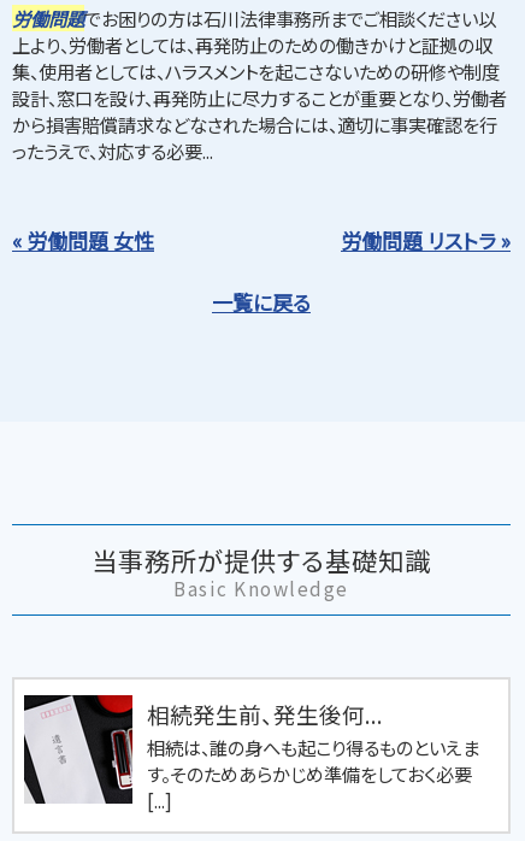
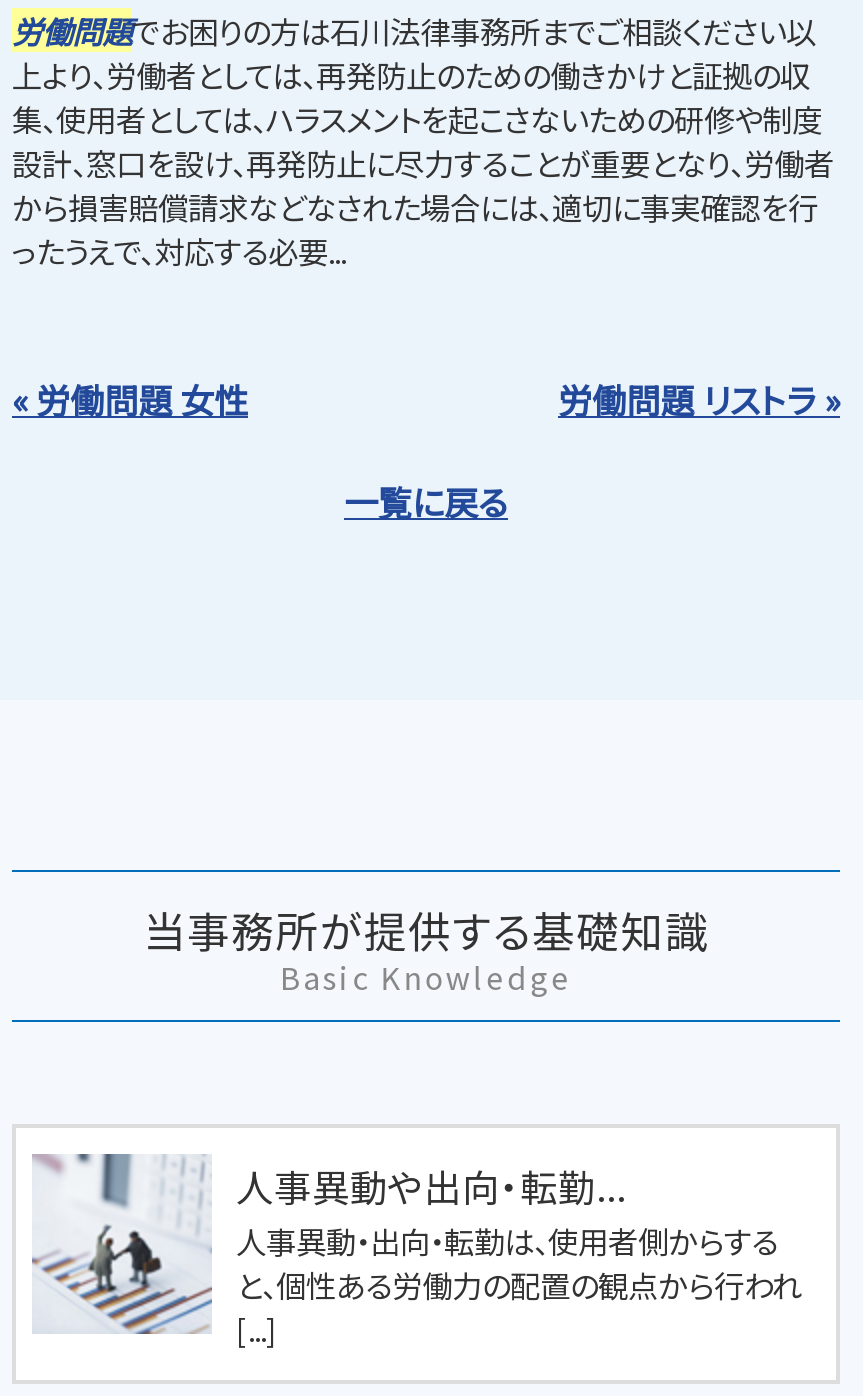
- [image]
- 相続発生前、発生後何...
- 相続は、誰の身へも起こり得るものといえま
- す。そのためあらかじめ準備をしておく必要
+ [image]
+ 人事異動や出向・転勤...
+ 人事異動・出向・転勤は、使用者側からする
+ と、個性ある労働力の配置の観点から行われ
